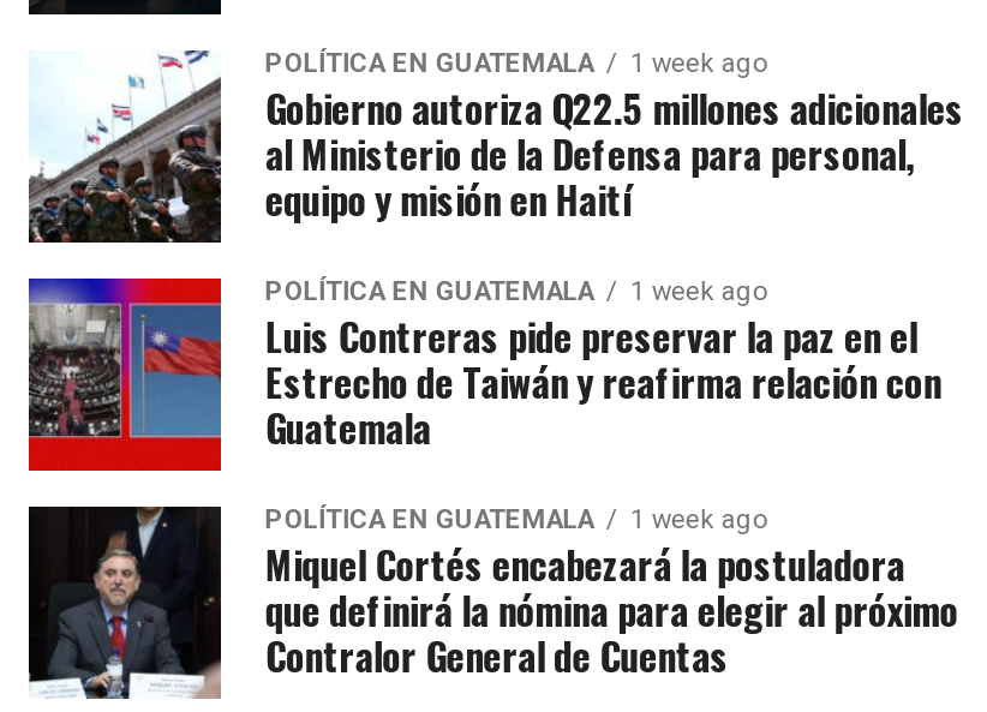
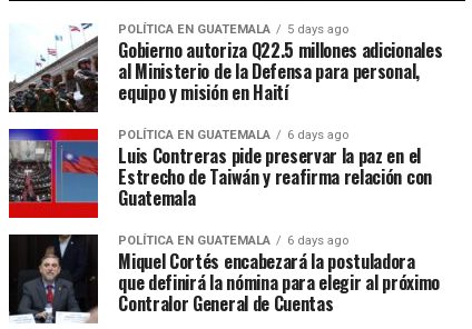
- POLÍTICA EN GUATEMALA 1 week ago
+ POLÍTICA EN GUATEMALA 5 days ago

- POLÍTICA EN GUATEMALA 1 week ago
+ POLÍTICA EN GUATEMALA 6 days ago

- POLÍTICA EN GUATEMALA 1 week ago
+ POLÍTICA EN GUATEMALA 6 days ago
